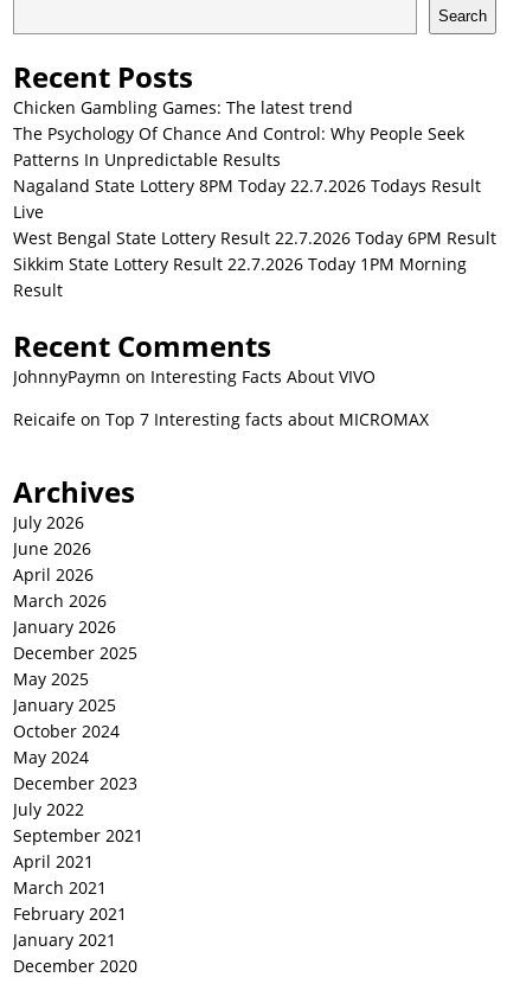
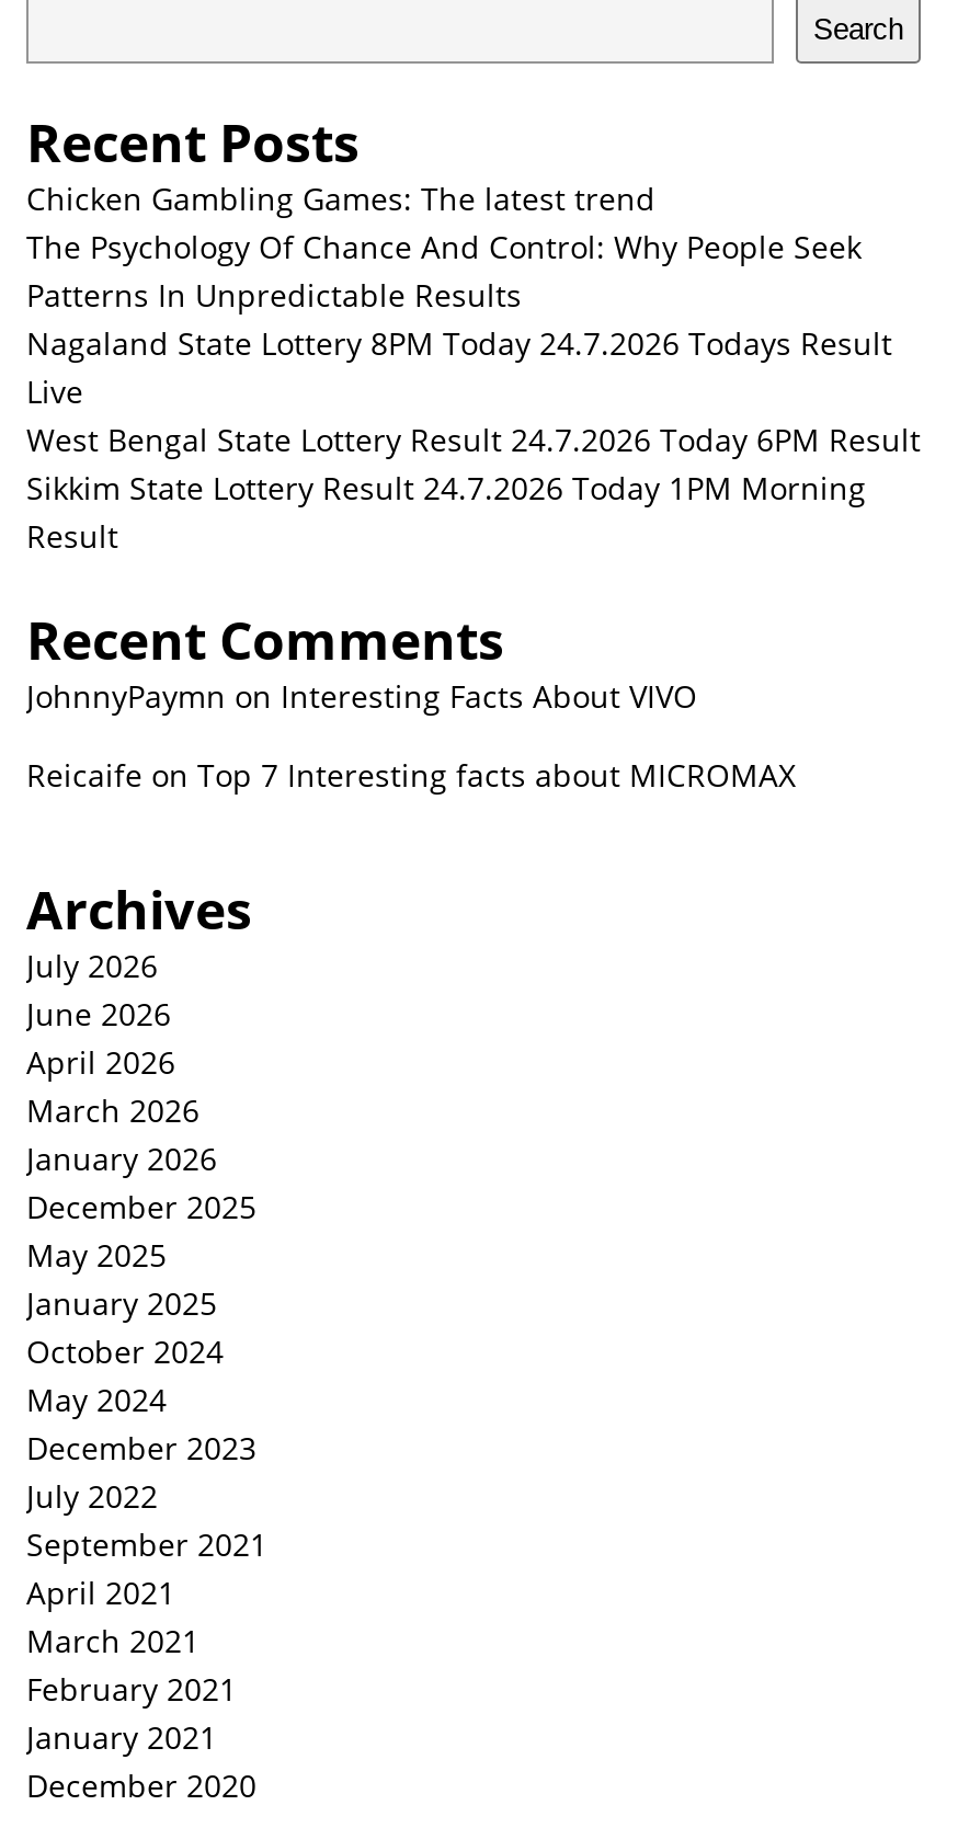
- Nagaland State Lottery 8PM Today 22.7.2026 Todays Result
+ Nagaland State Lottery 8PM Today 24.7.2026 Todays Result

- West Bengal State Lottery Result 22.7.2026 Today 6PM Result
+ West Bengal State Lottery Result 24.7.2026 Today 6PM Result

- Sikkim State Lottery Result 22.7.2026 Today 1PM Morning
+ Sikkim State Lottery Result 24.7.2026 Today 1PM Morning
